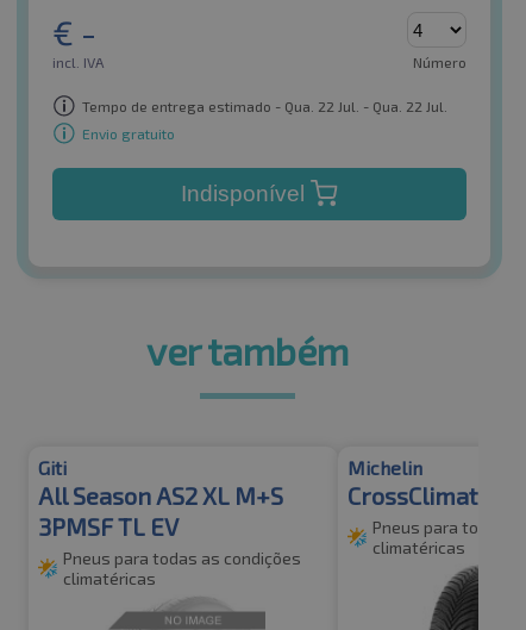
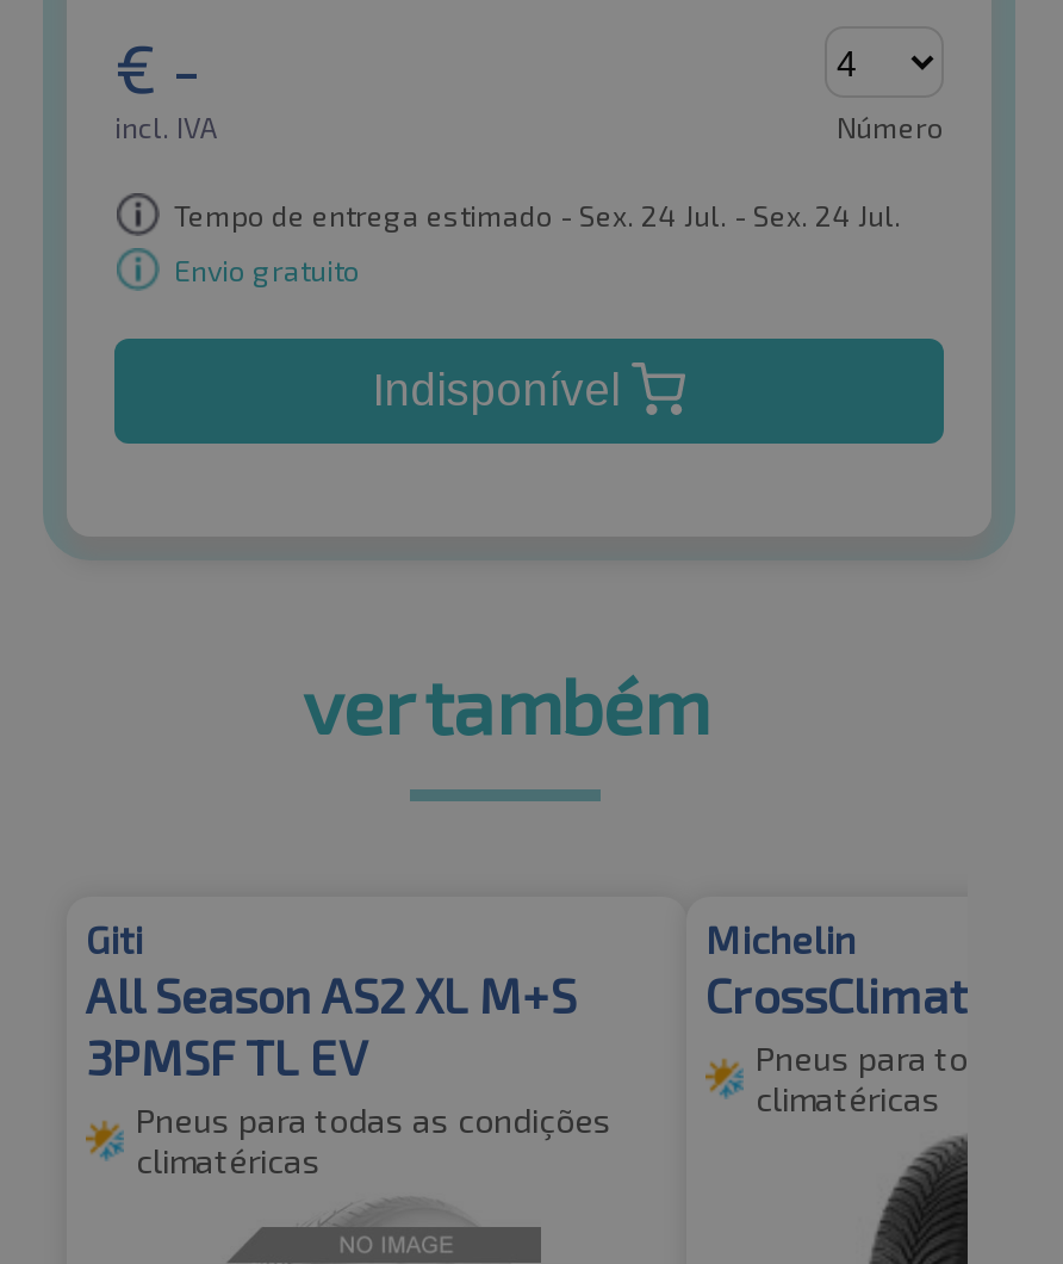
- Tempo de entrega estimado - Qua. 22 Jul. - Qua. 22 Jul.
+ Tempo de entrega estimado - Sex. 24 Jul. - Sex. 24 Jul.
